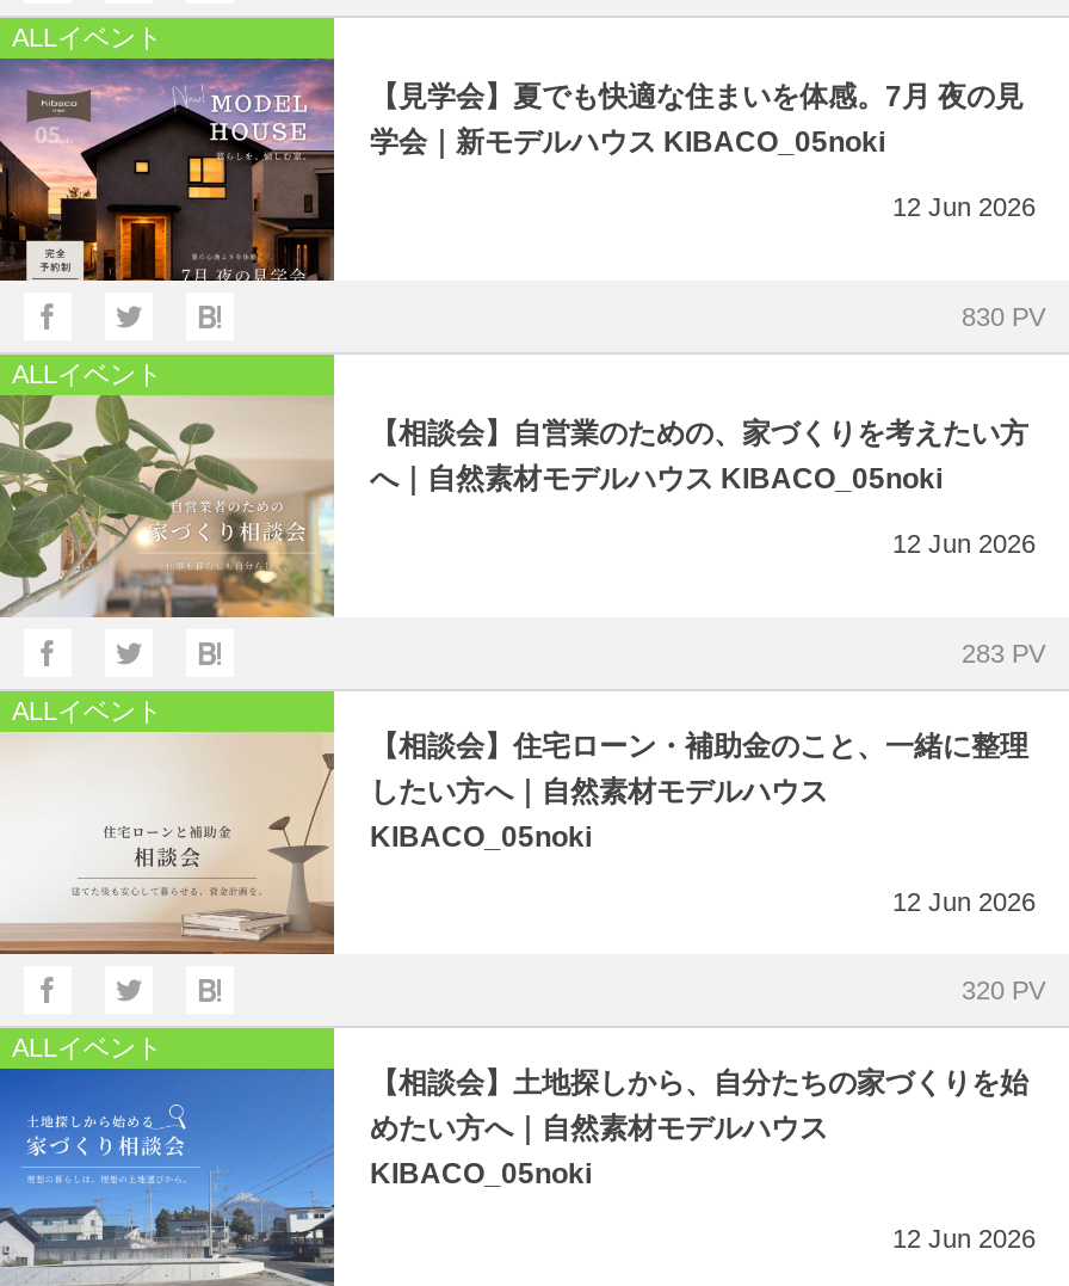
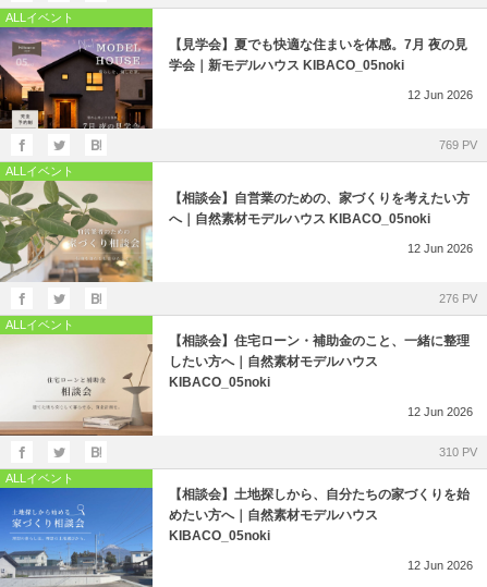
- 830 PV
+ 769 PV

- 283 PV
+ 276 PV

- 320 PV
+ 310 PV
